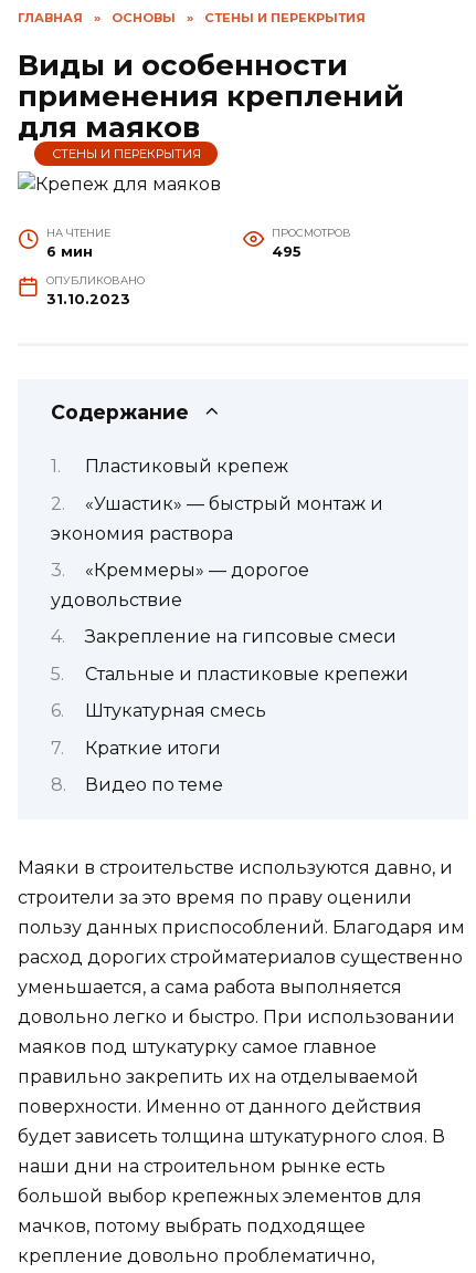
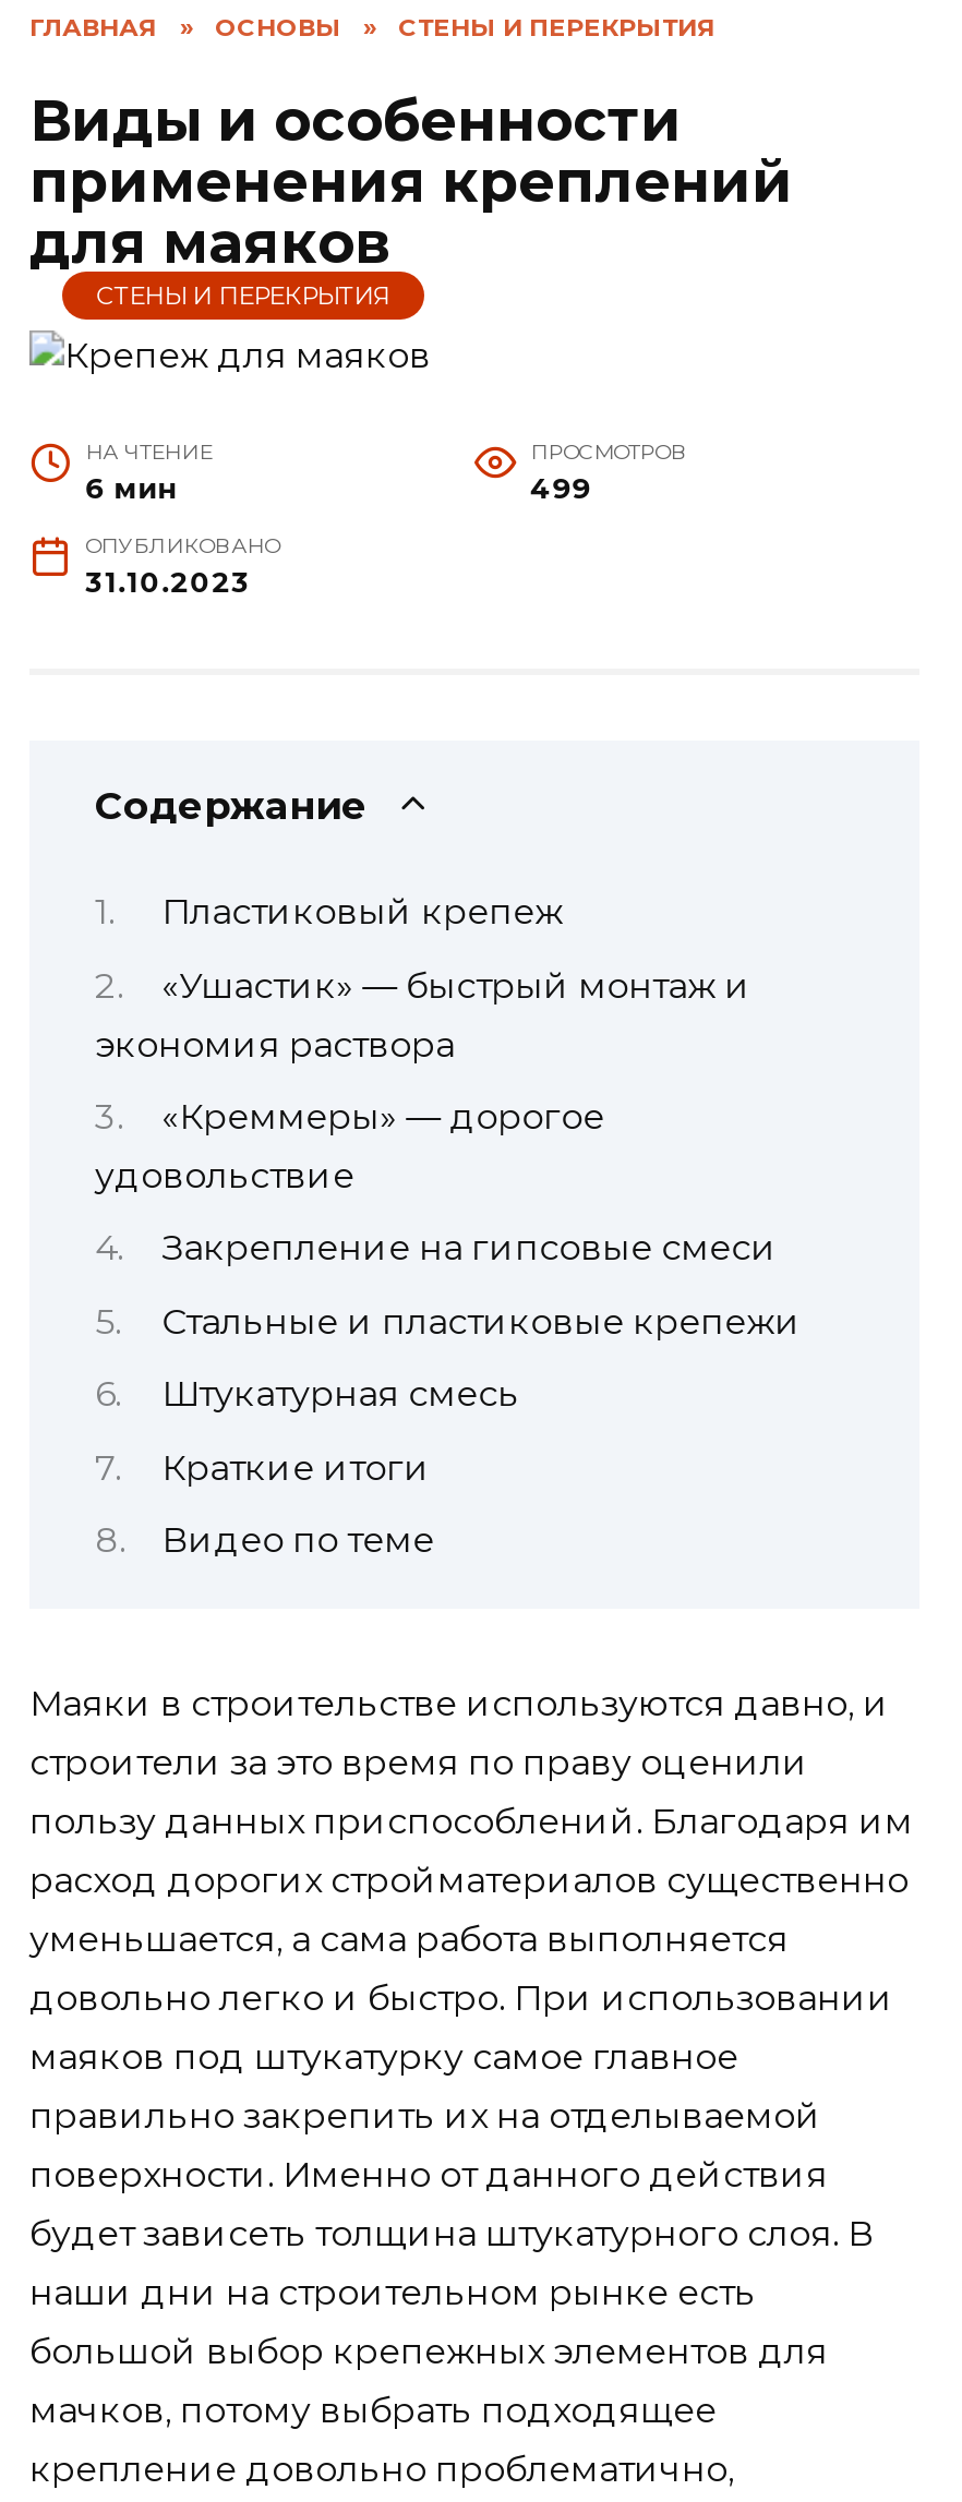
- 495
+ 499
